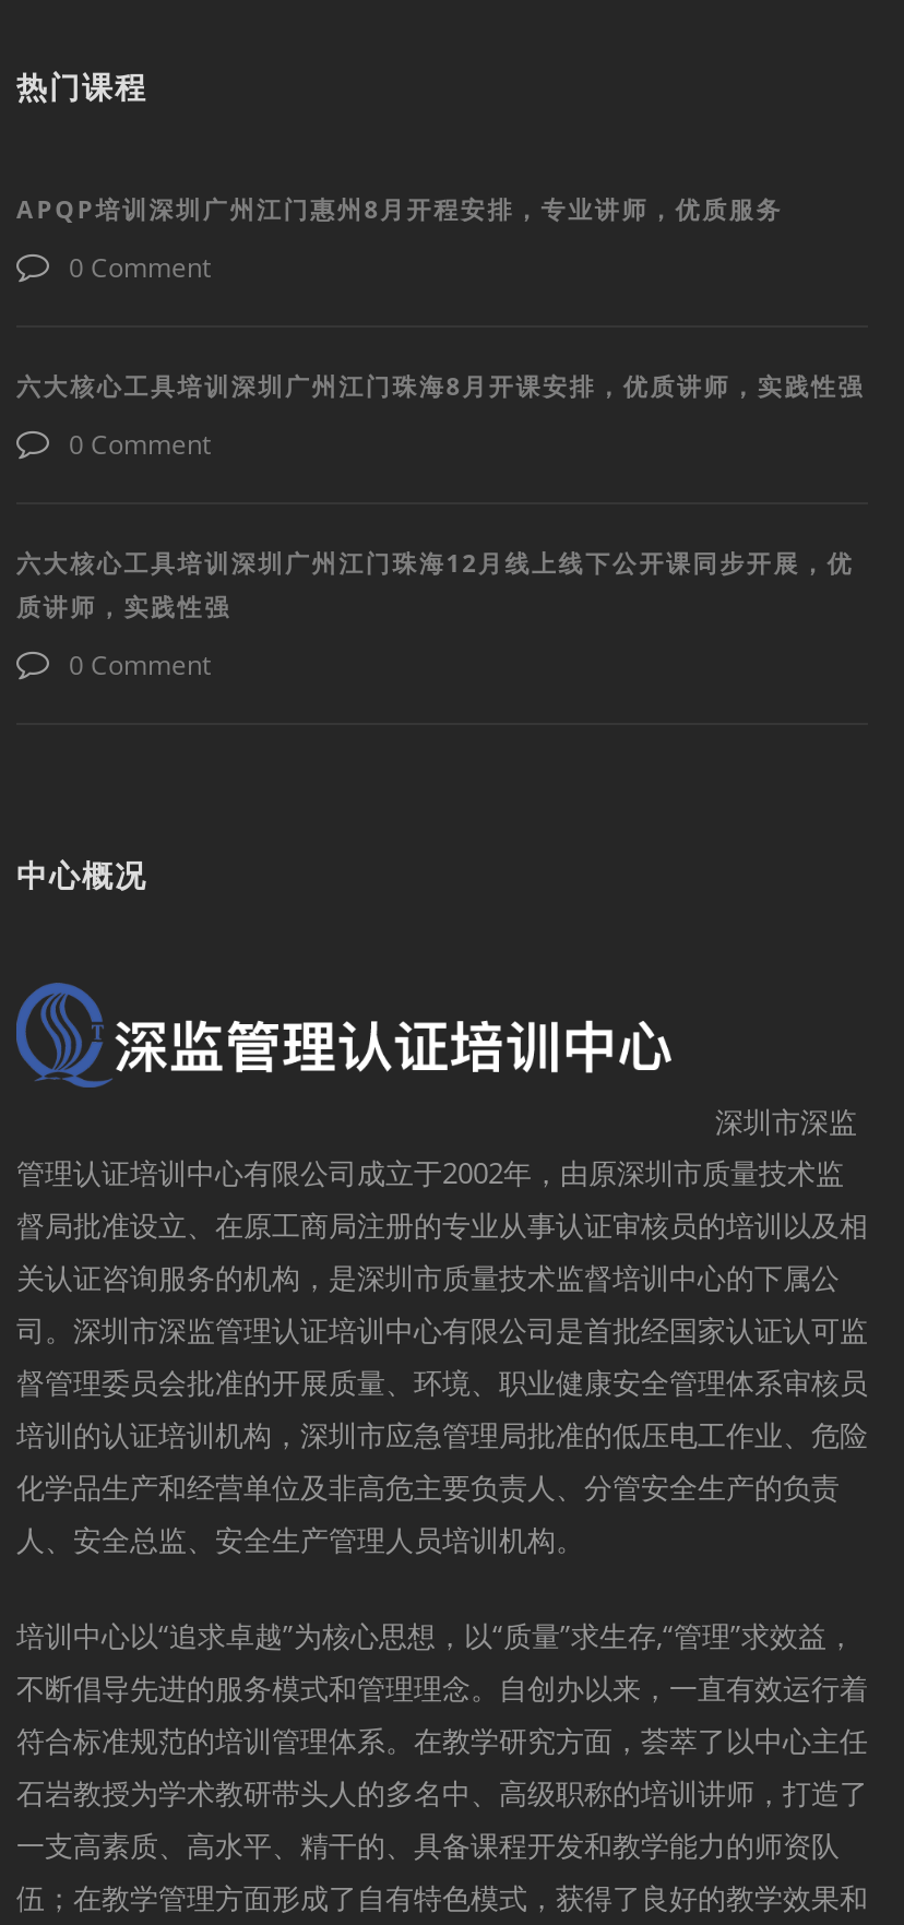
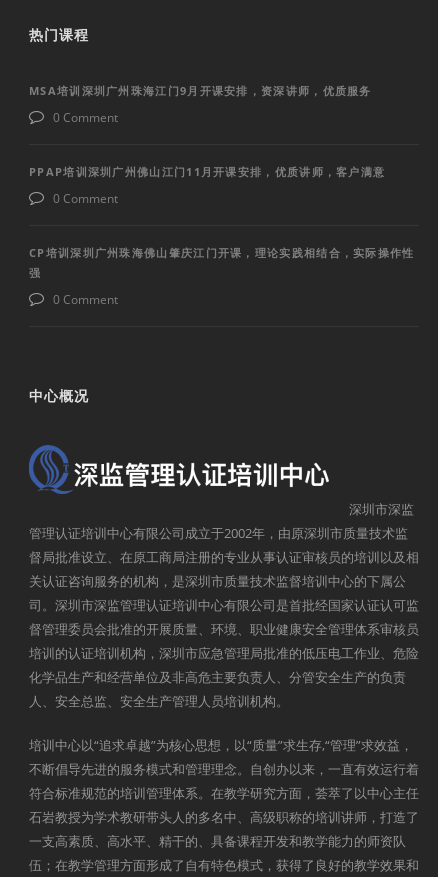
- APQP培训深圳广州江门惠州8月开程安排，专业讲师，优质服务
+ MSA培训深圳广州珠海江门9月开课安排，资深讲师，优质服务

- 六大核心工具培训深圳广州江门珠海8月开课安排，优质讲师，实践性强
+ PPAP培训深圳广州佛山江门11月开课安排，优质讲师，客户满意

- 六大核心工具培训深圳广州江门珠海12月线上线下公开课同步开展，优
- 质讲师，实践性强
+ CP培训深圳广州珠海佛山肇庆江门开课，理论实践相结合，实际操作性
+ 强
